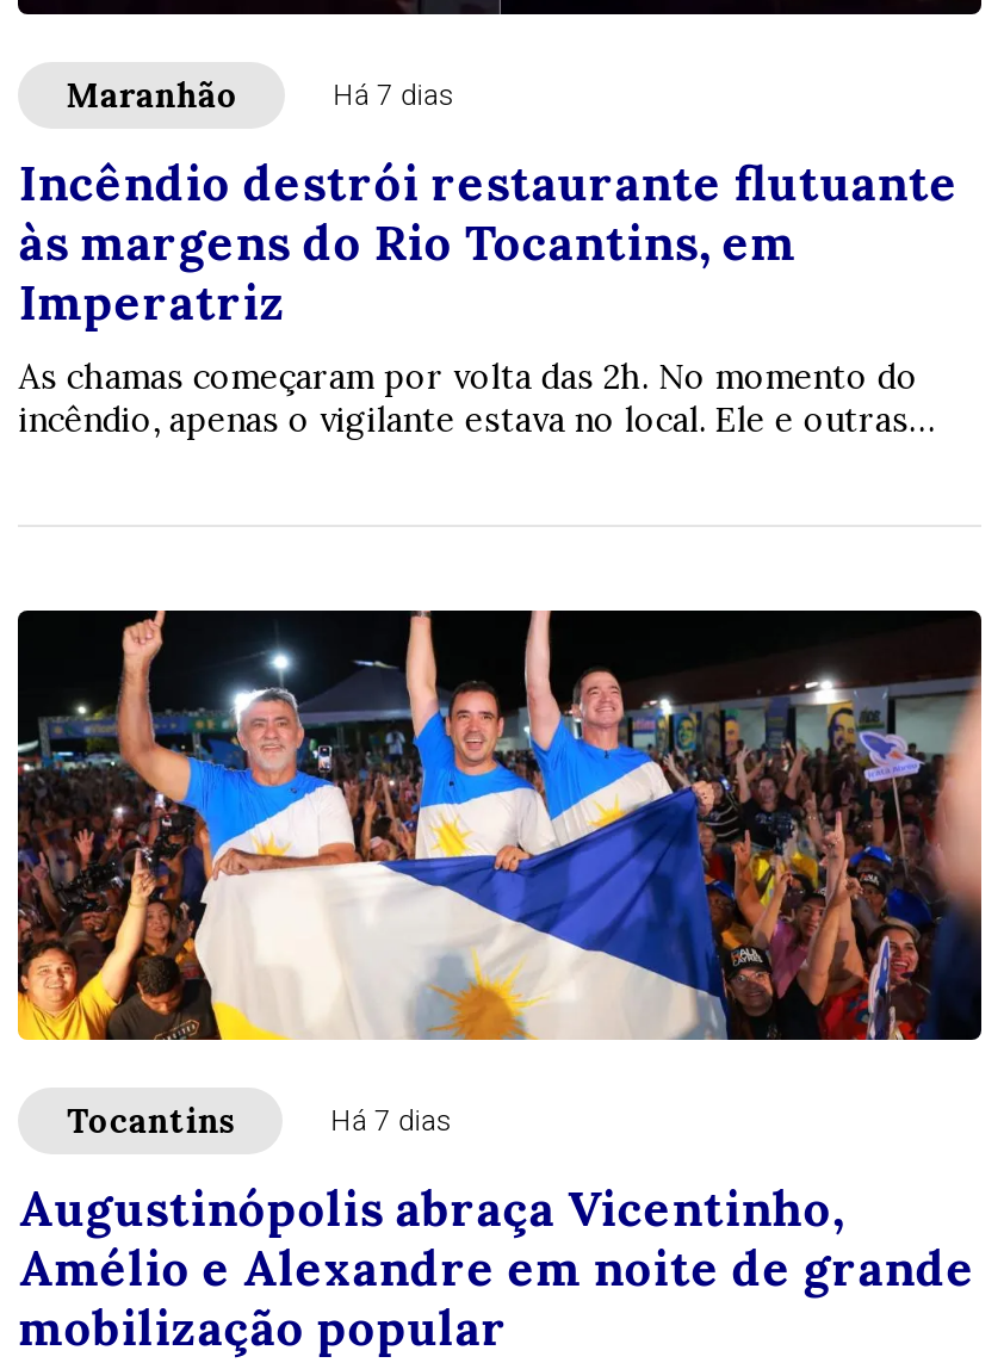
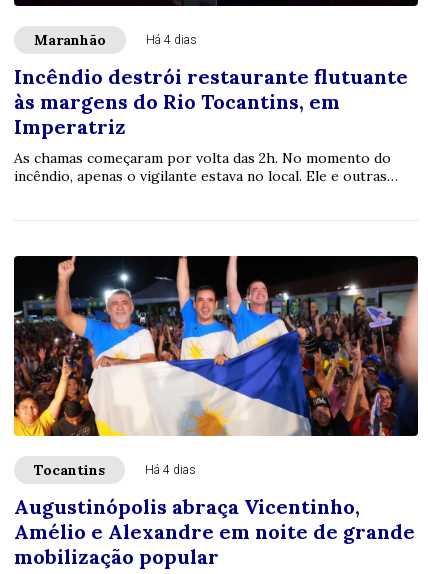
- Há 7 dias
+ Há 4 dias

- Há 7 dias
+ Há 4 dias
